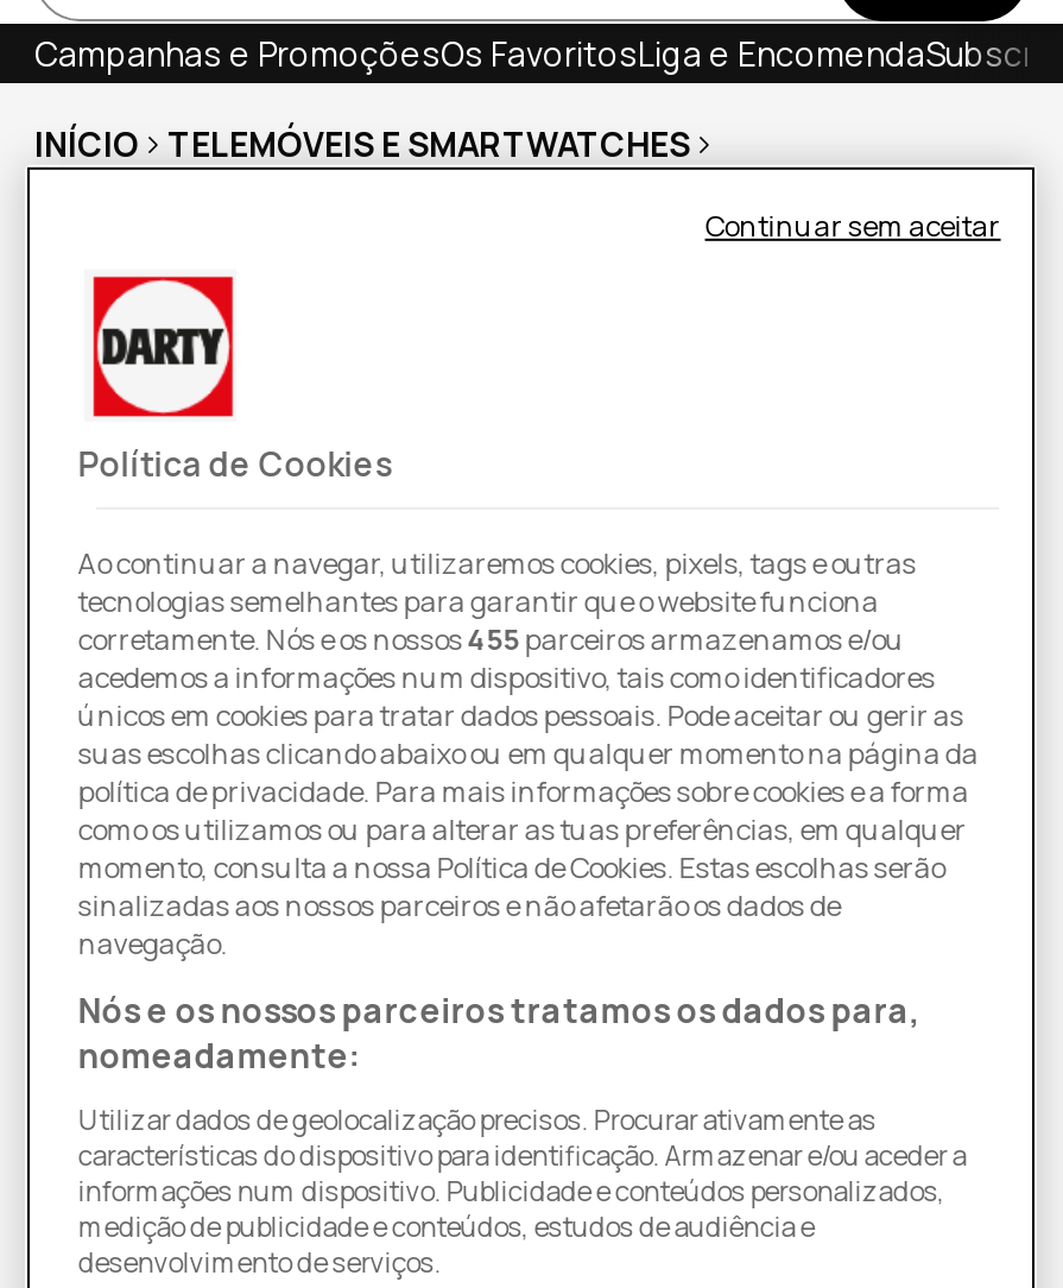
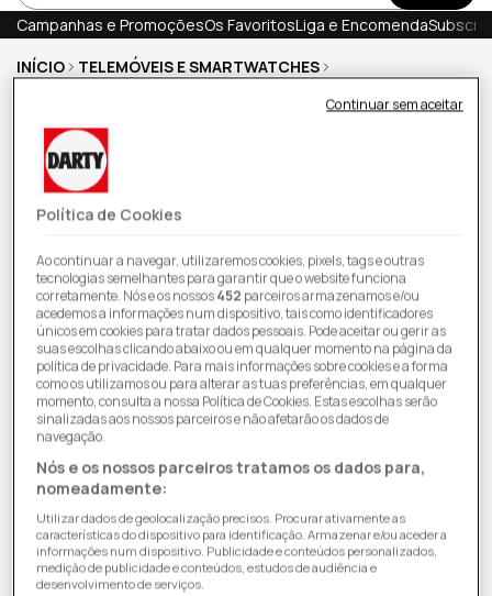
- corretamente. Nós e os nossos455 parceiros armazenamos e/ou
+ corretamente. Nós e os nossos452 parceiros armazenamos e/ou
